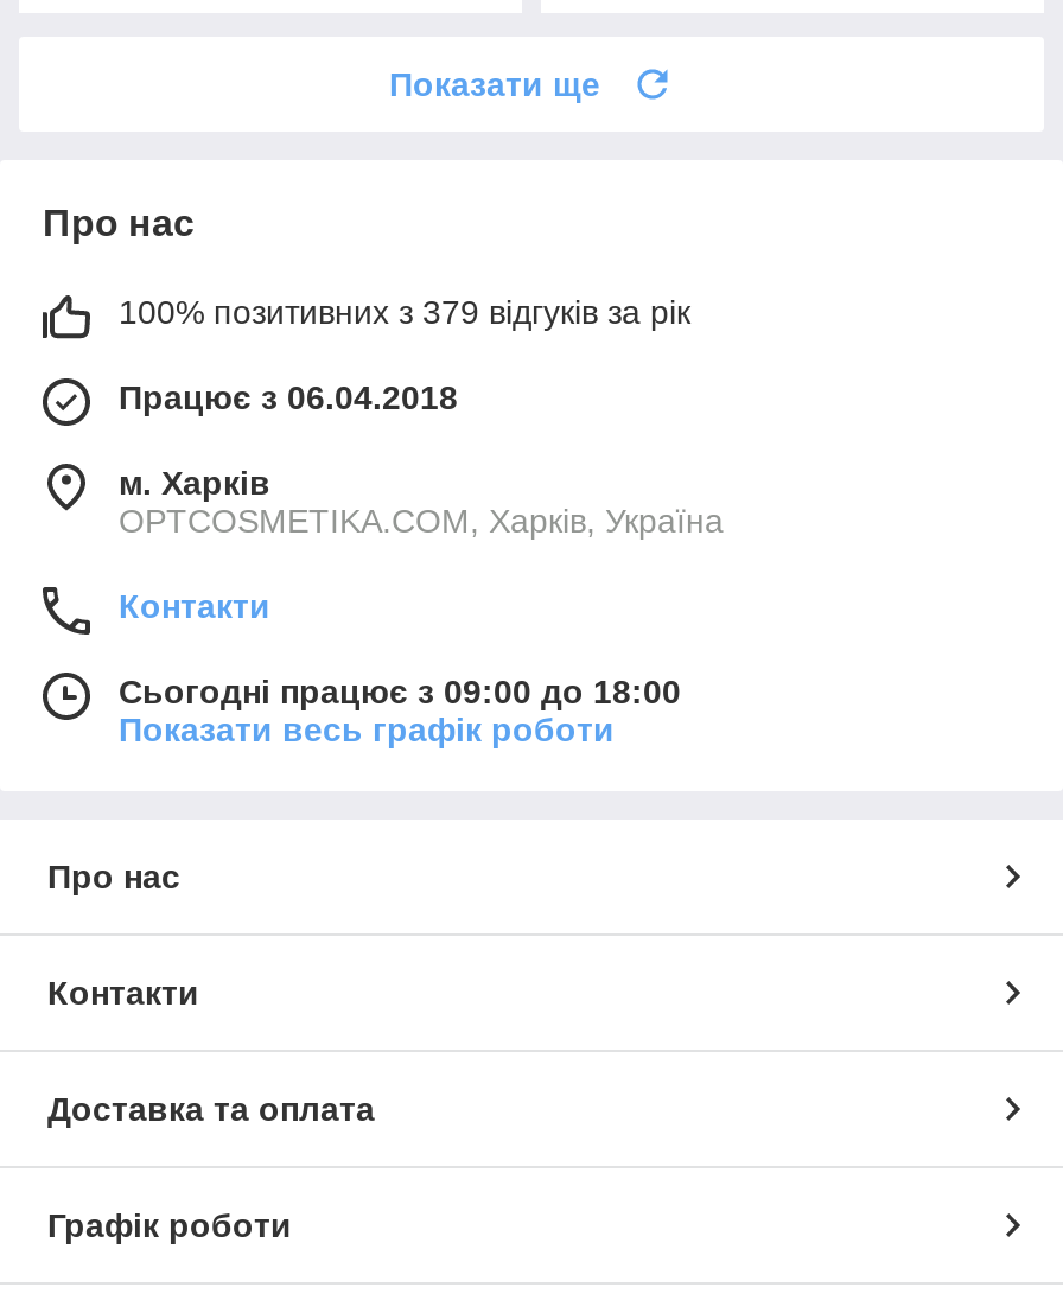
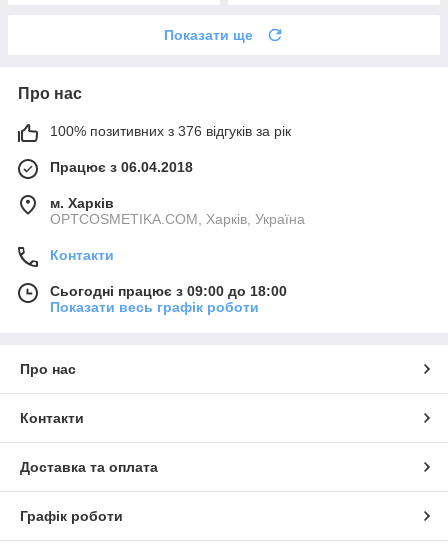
- 100% позитивних з 379 відгуків за рік
+ 100% позитивних з 376 відгуків за рік
